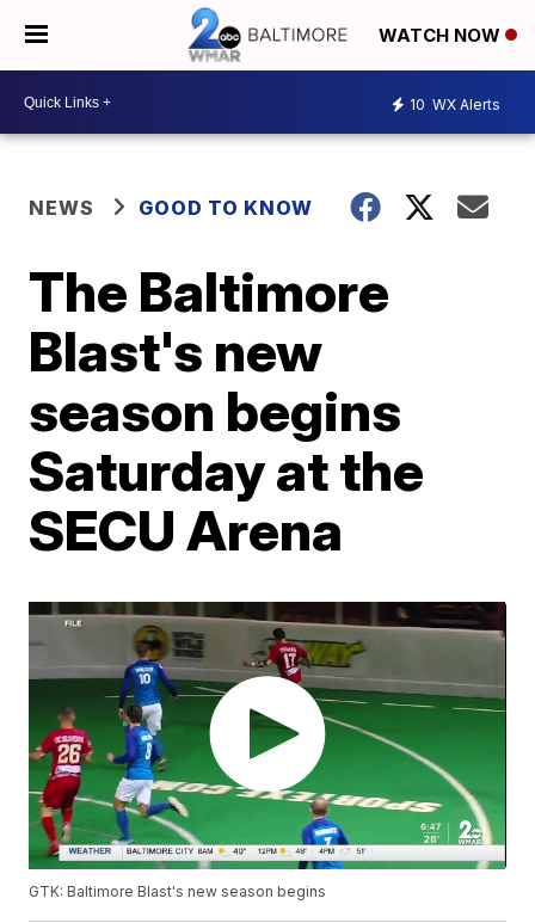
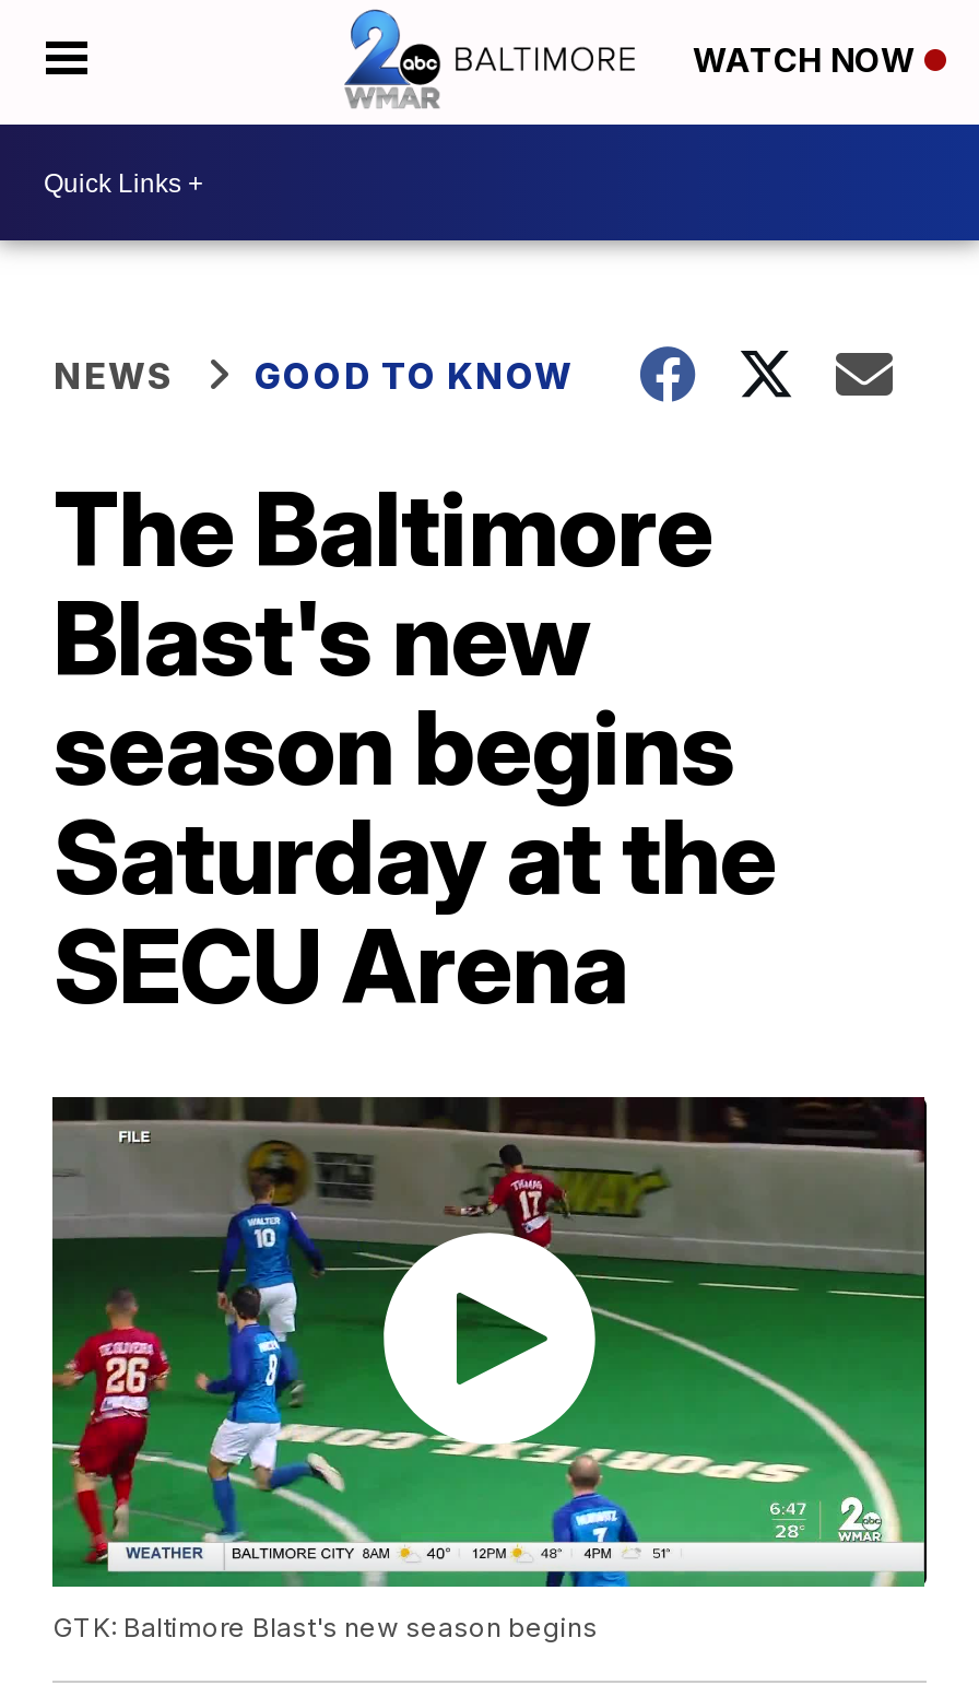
- 10 WX Alerts
